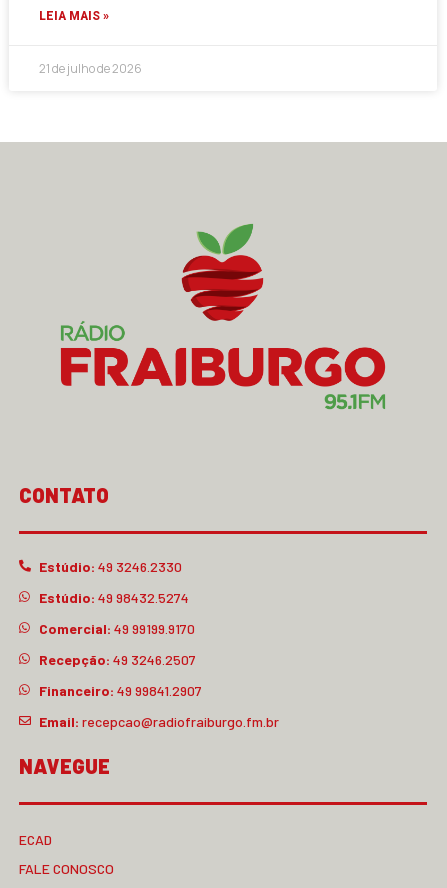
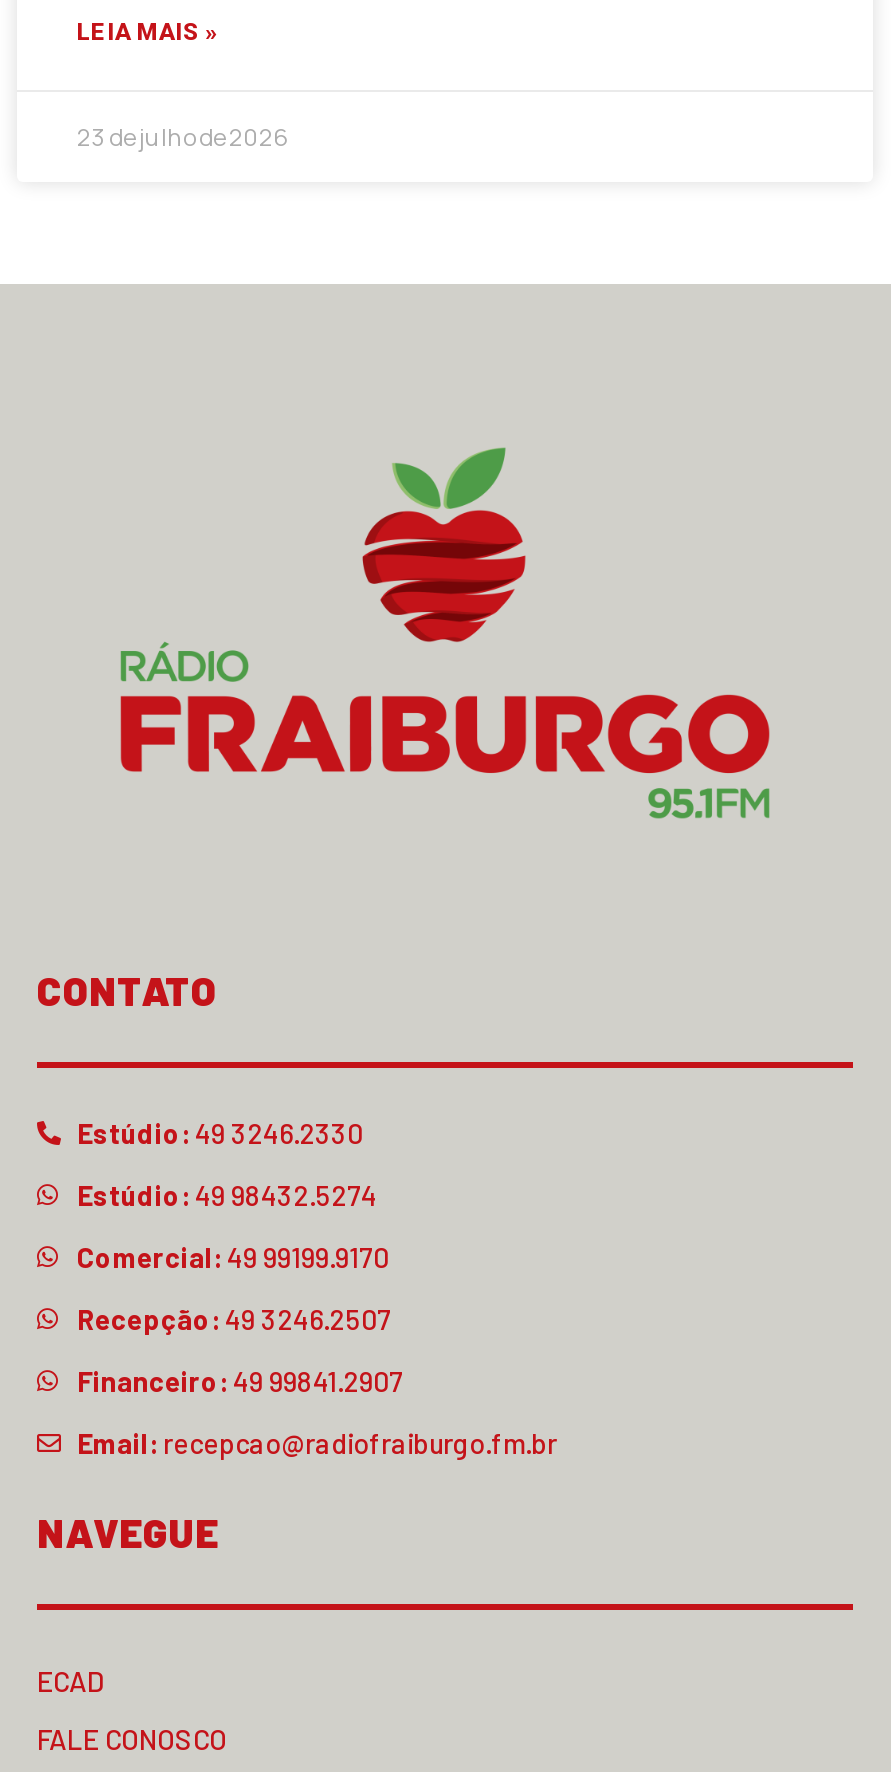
- 21 de julho de 2026
+ 23 de julho de 2026
